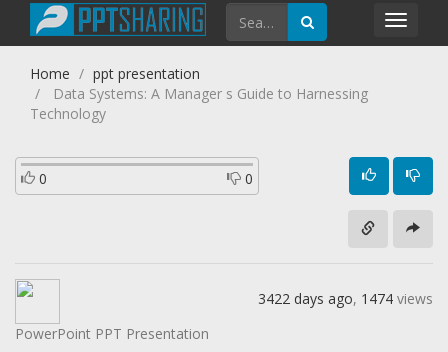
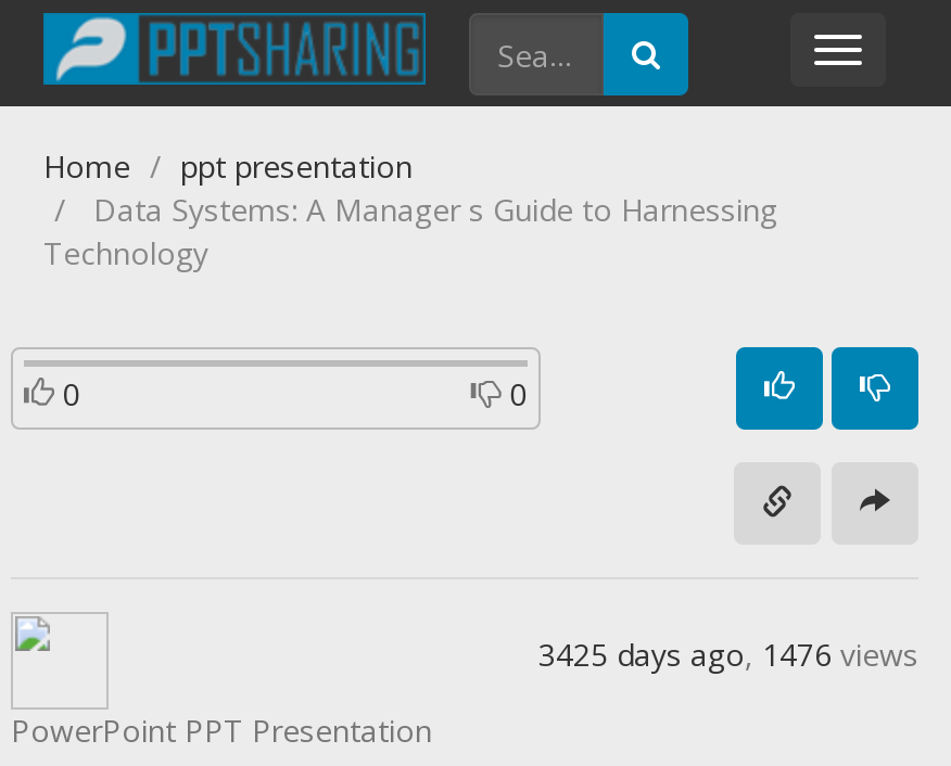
- 3422 days ago, 1474 views
+ 3425 days ago, 1476 views
